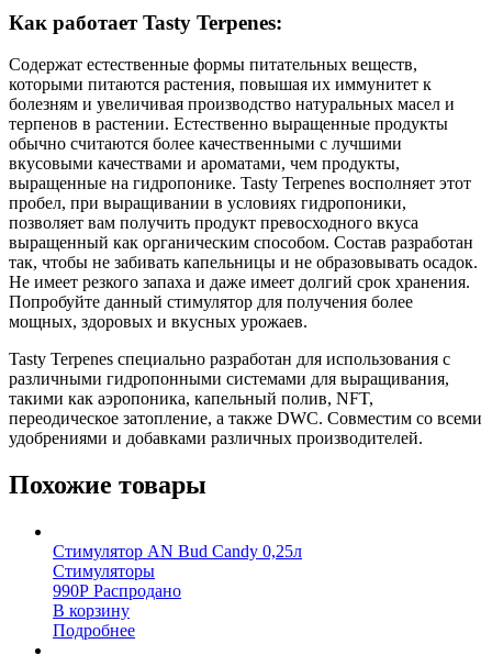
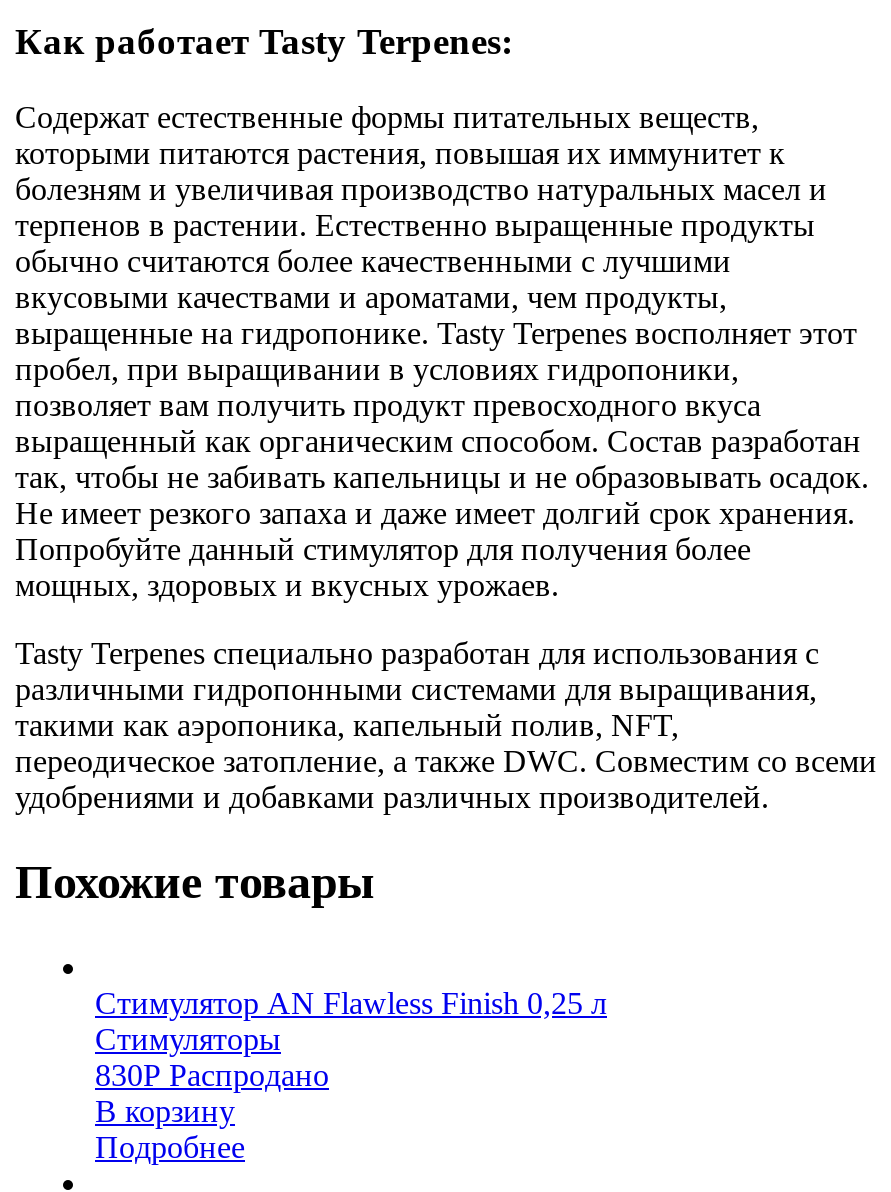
- Стимулятор AN Bud Candy 0,25л
+ Стимулятор AN Flawless Finish 0,25 л

- 990Р Распродано
+ 830Р Распродано
